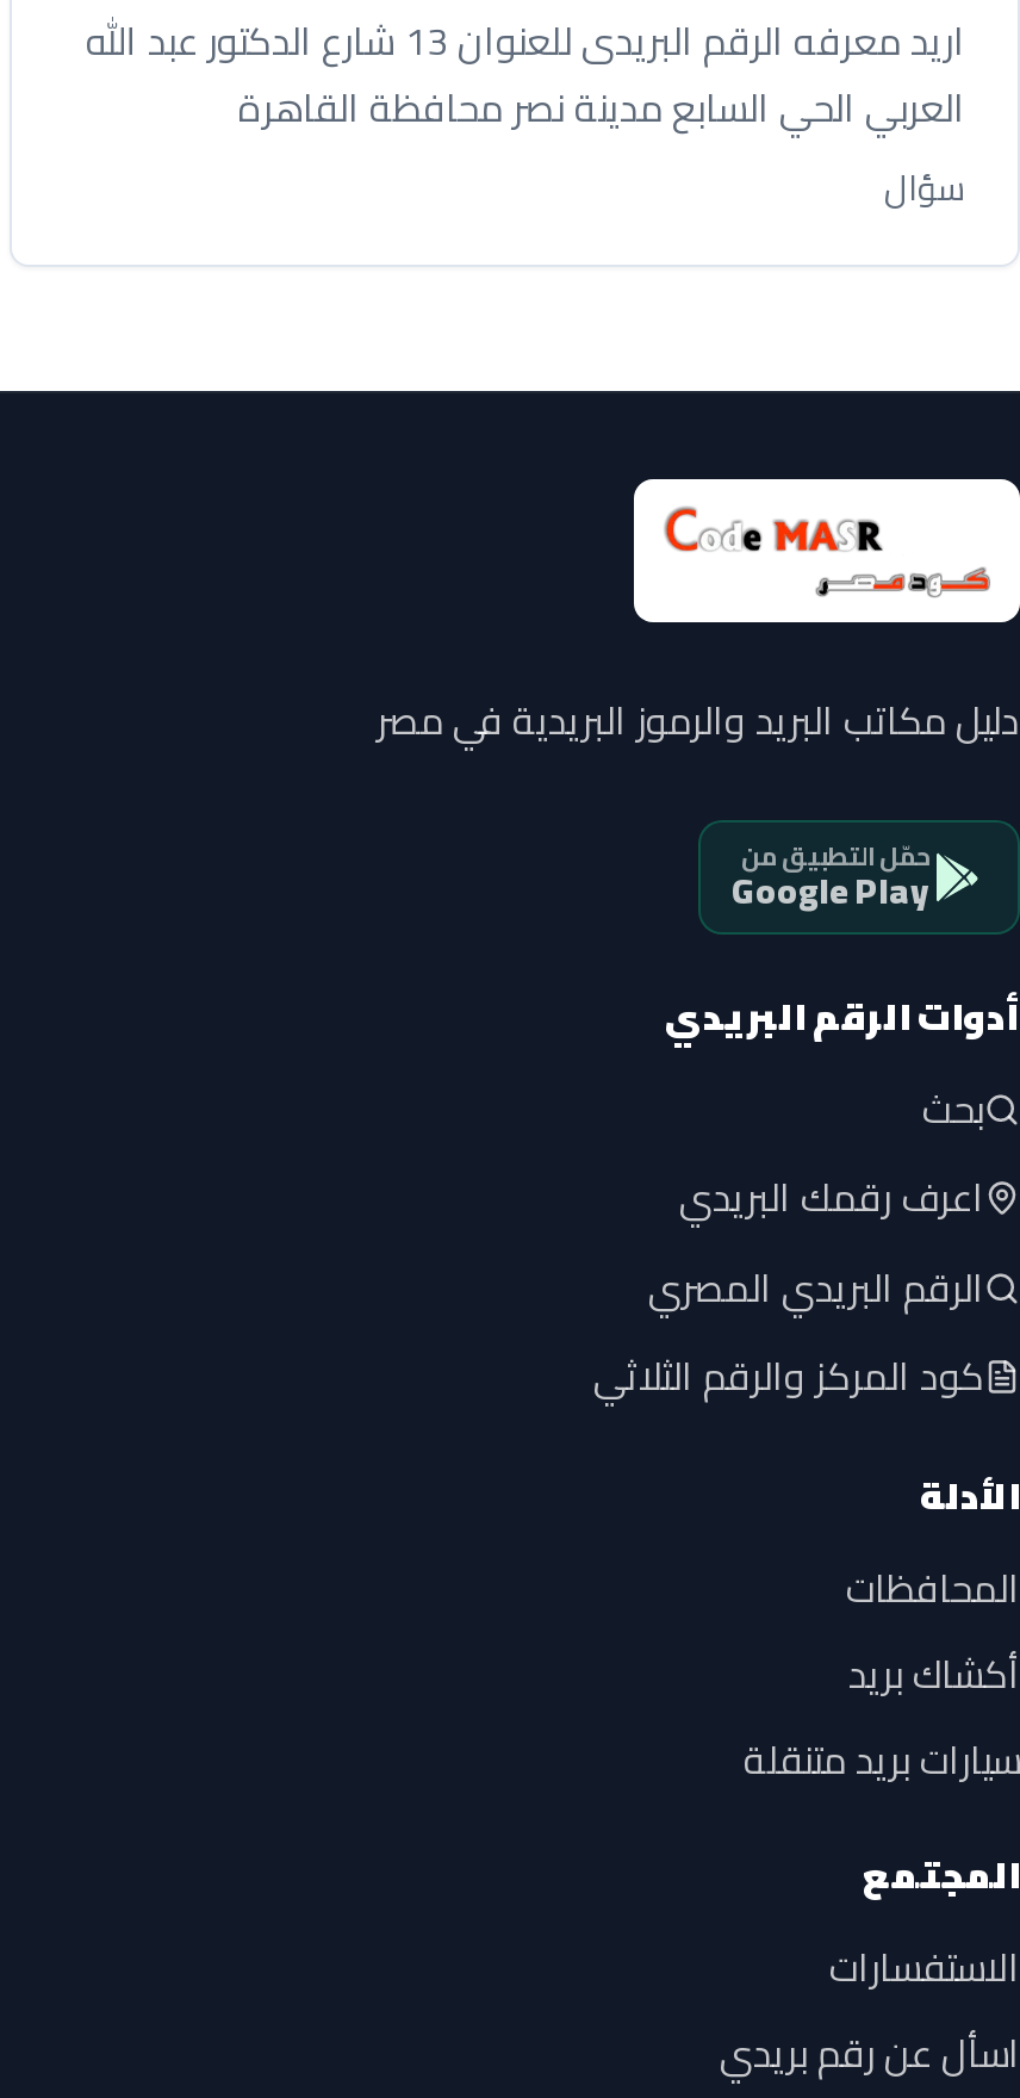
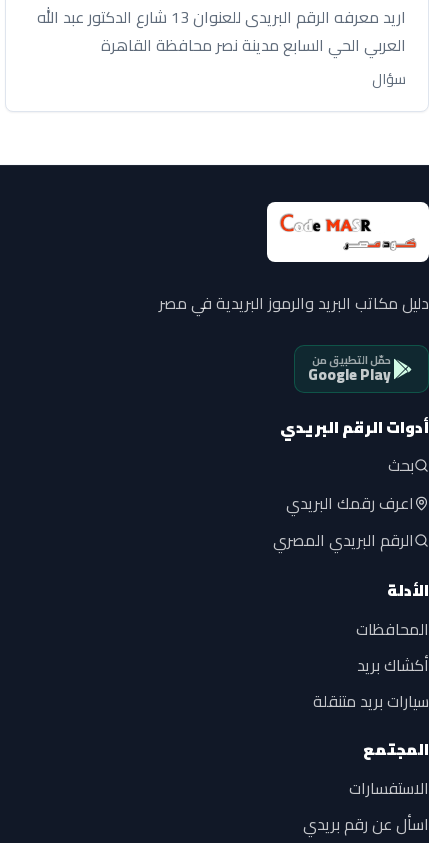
- كود المركز والرقم الثلاثي
